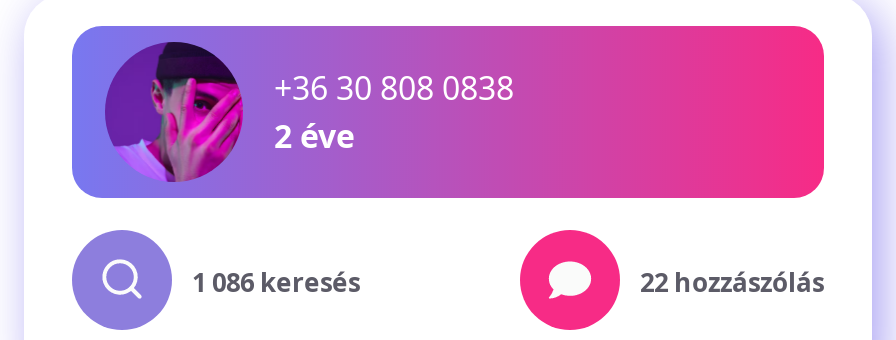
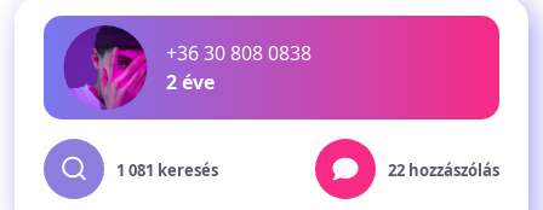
- 1 086 keresés
+ 1 081 keresés
